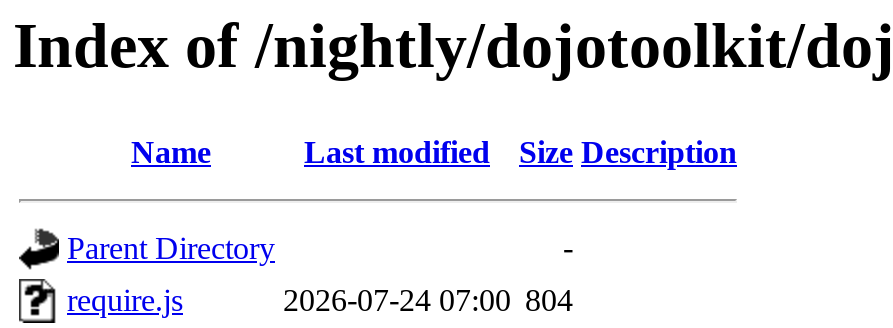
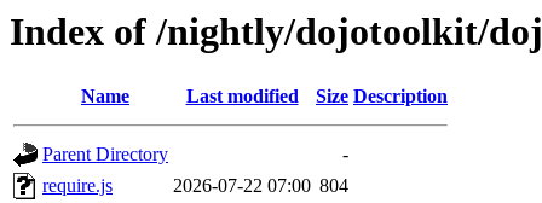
- 2026-07-24 07:00 804
+ 2026-07-22 07:00 804
